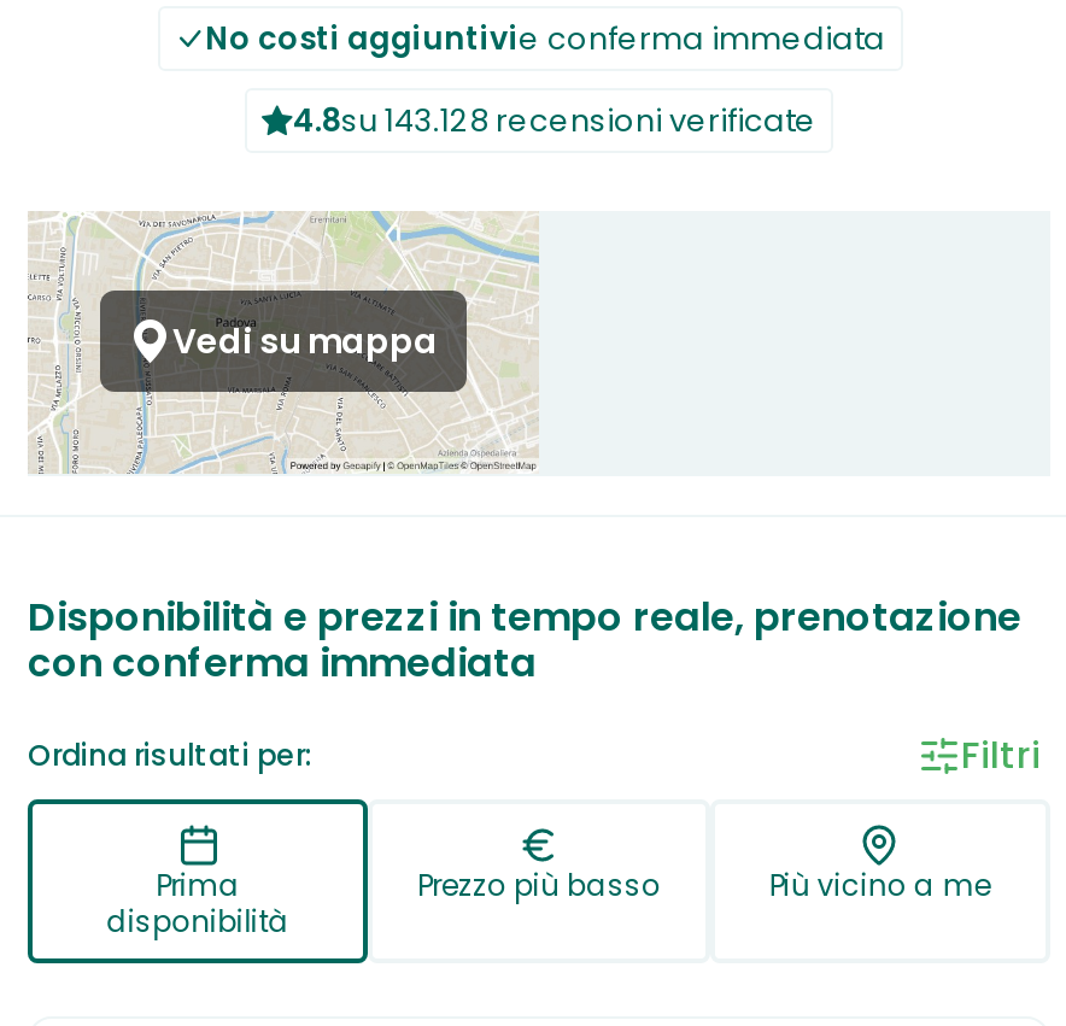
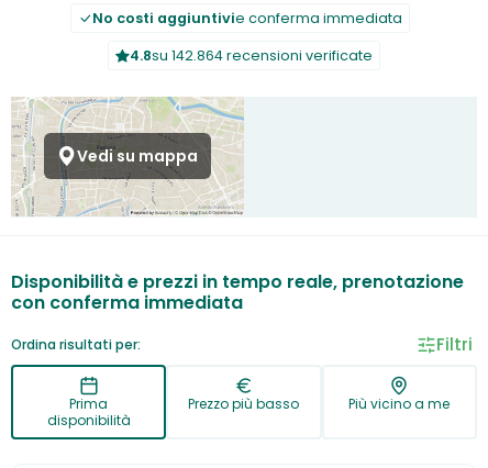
- 4.8su 143.128 recensioni verificate
+ 4.8su 142.864 recensioni verificate
